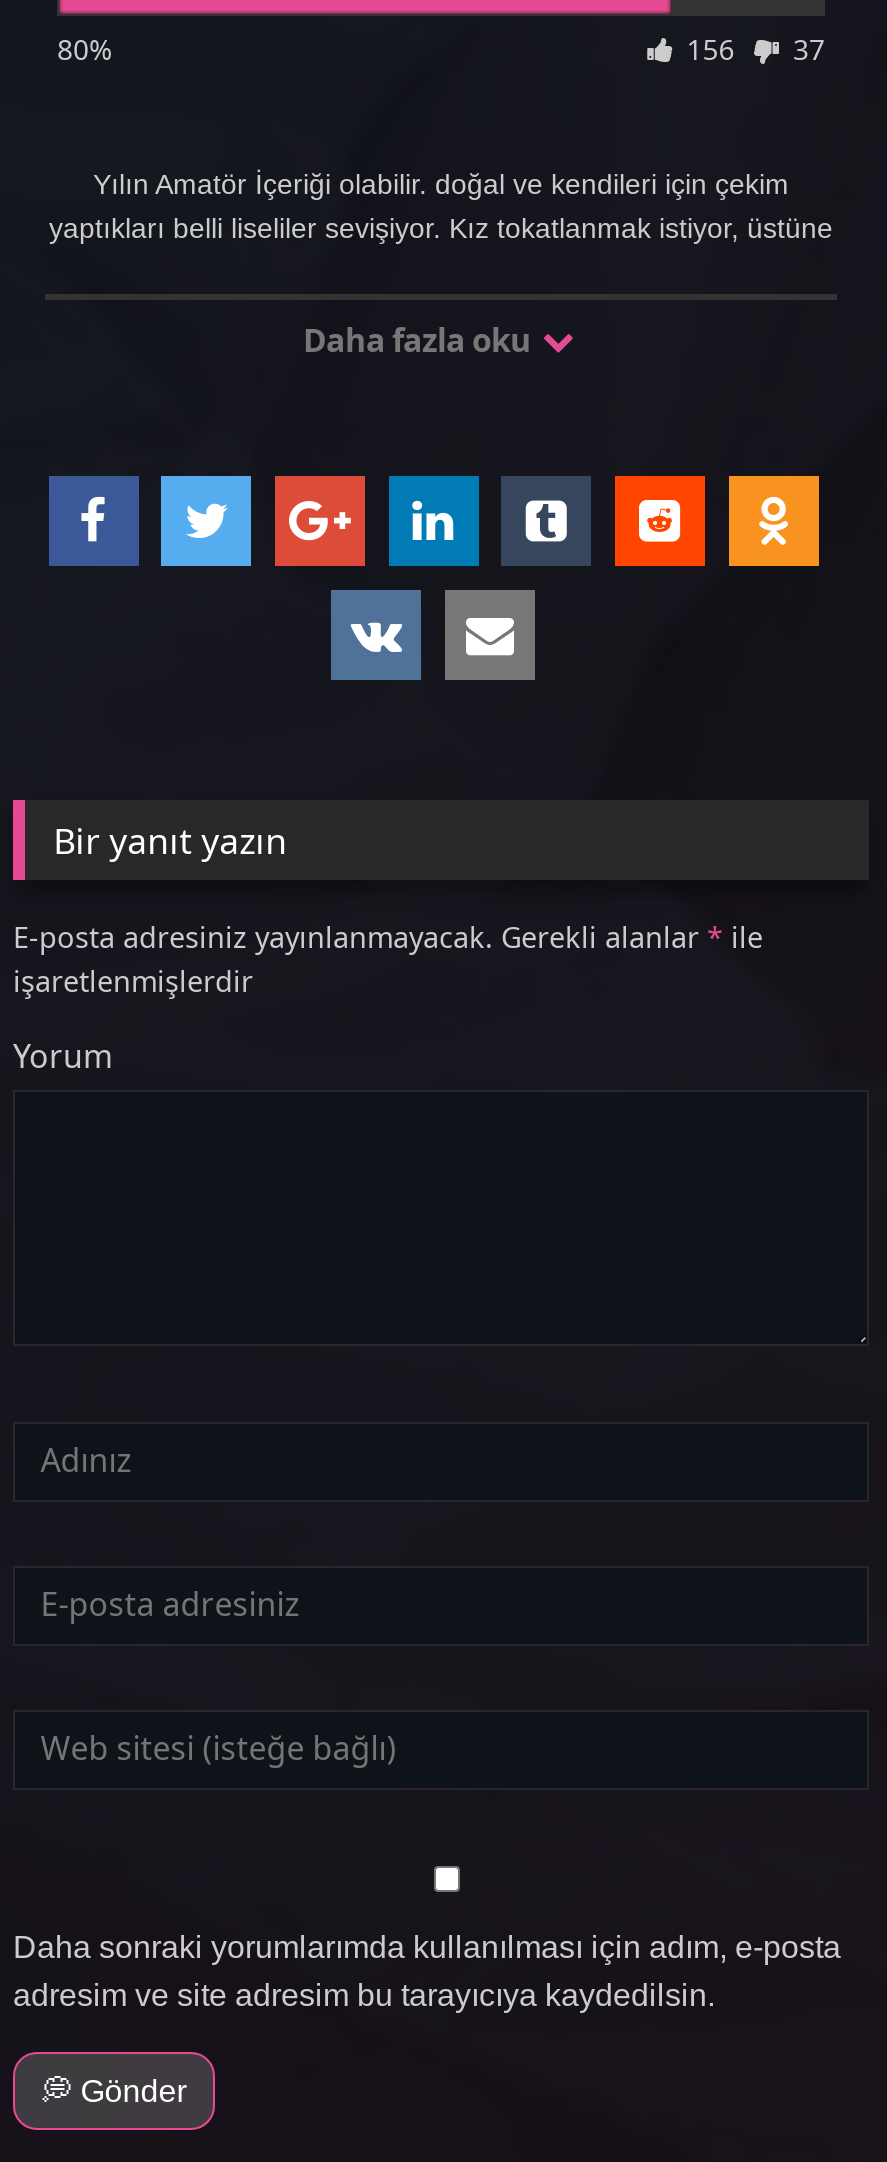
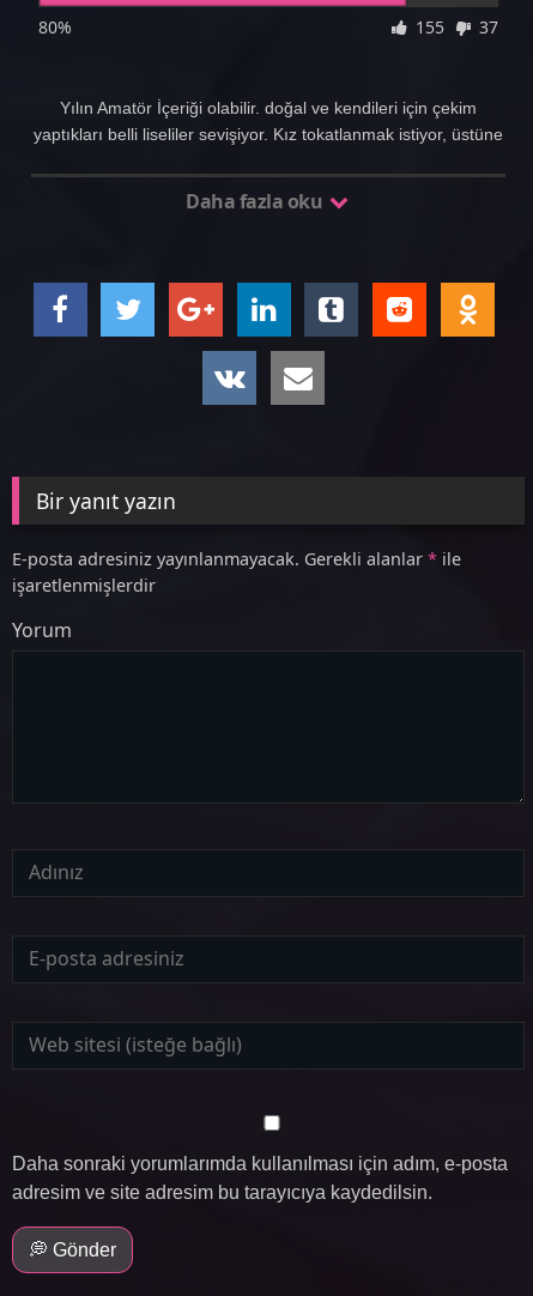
- 156 37
+ 155 37
